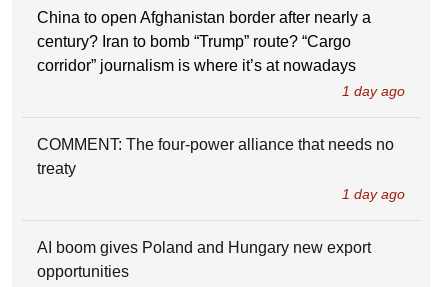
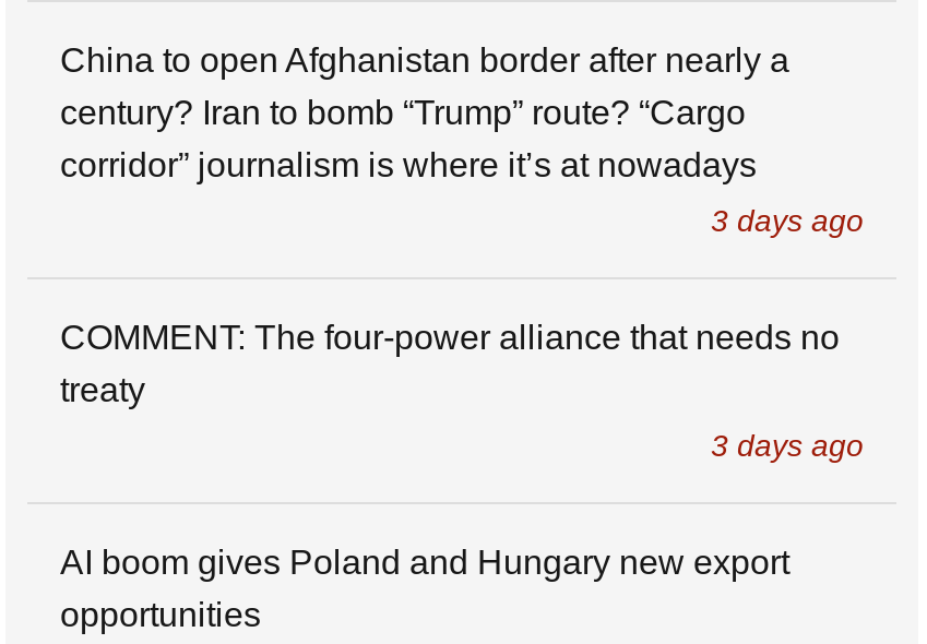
- 1 day ago
+ 3 days ago

- 1 day ago
+ 3 days ago
